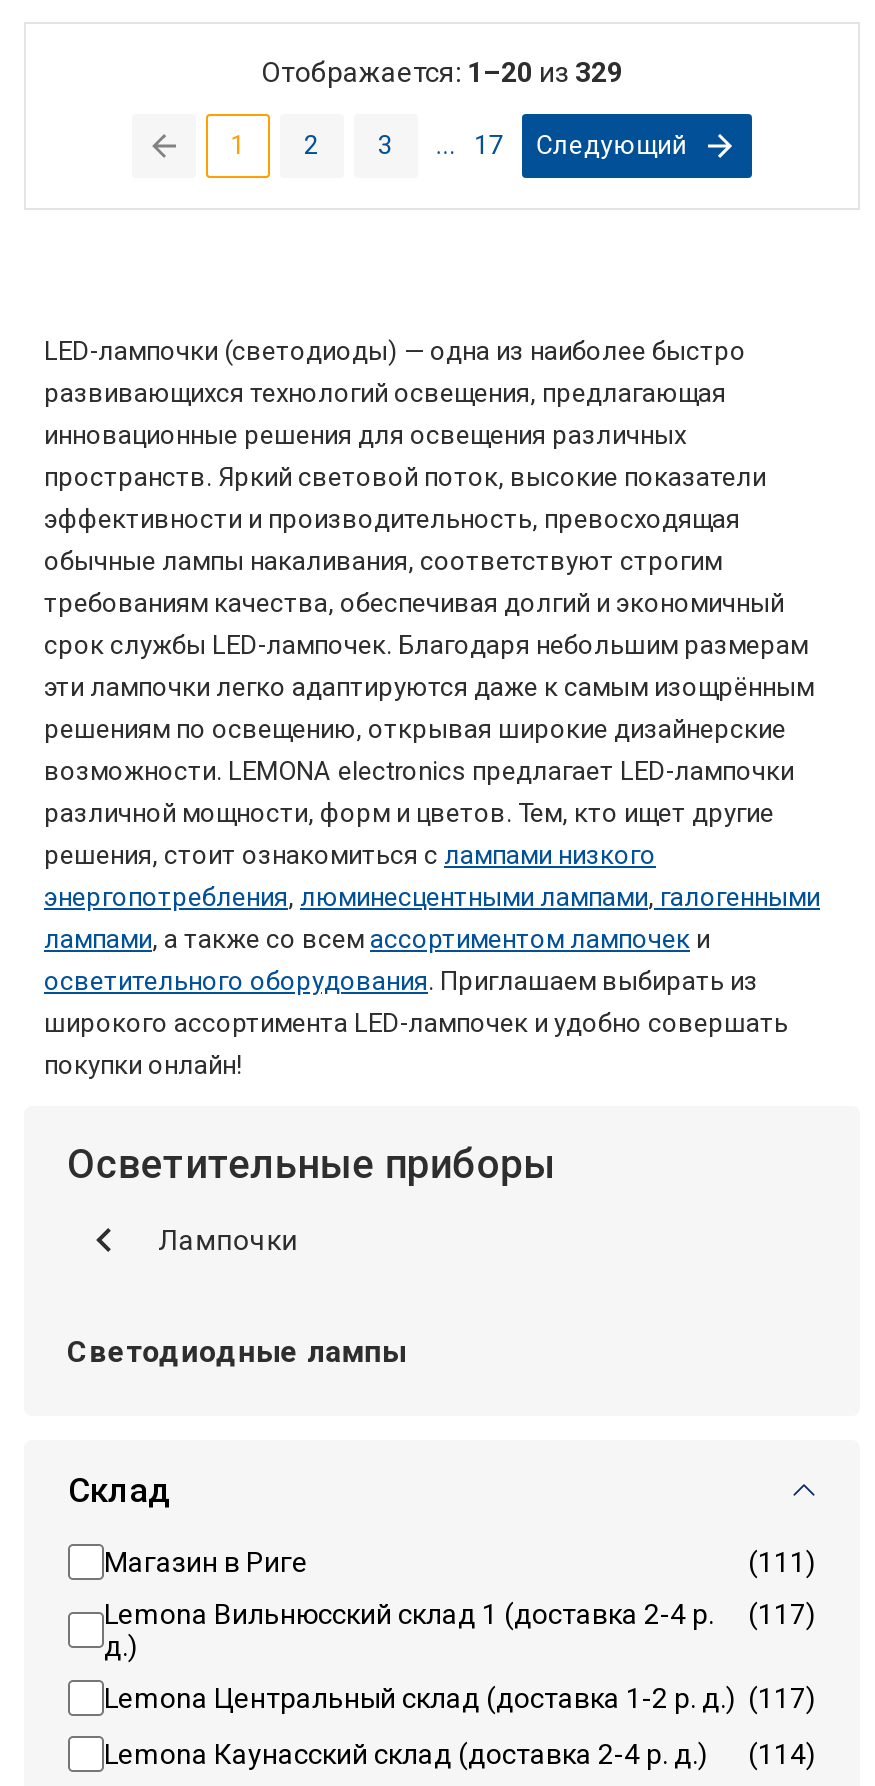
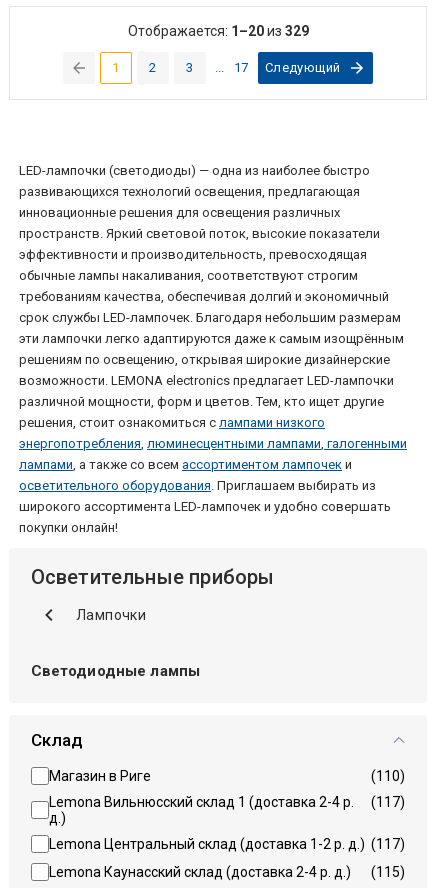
- (111)
+ (110)

- Lemona Каунасский склад (доставка 2-4 р. д.) (114)
+ Lemona Каунасский склад (доставка 2-4 р. д.) (115)
